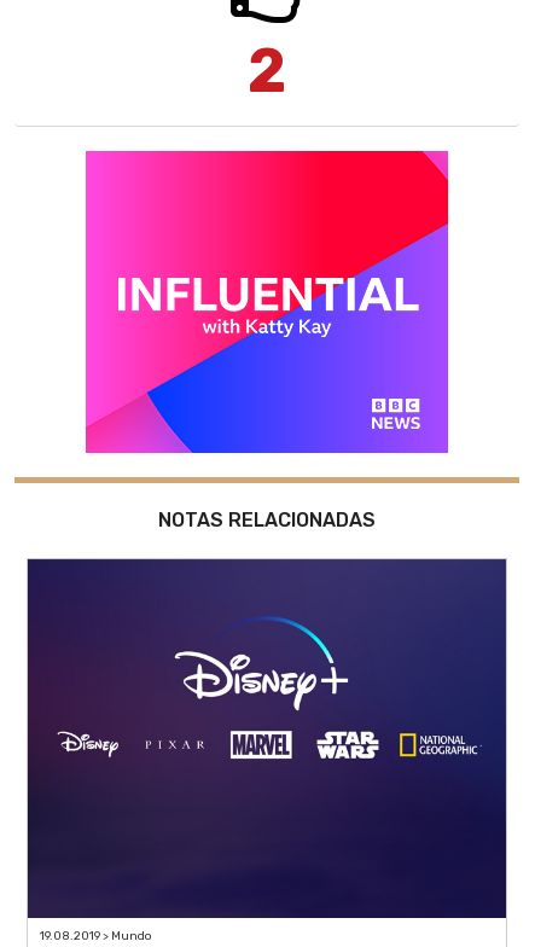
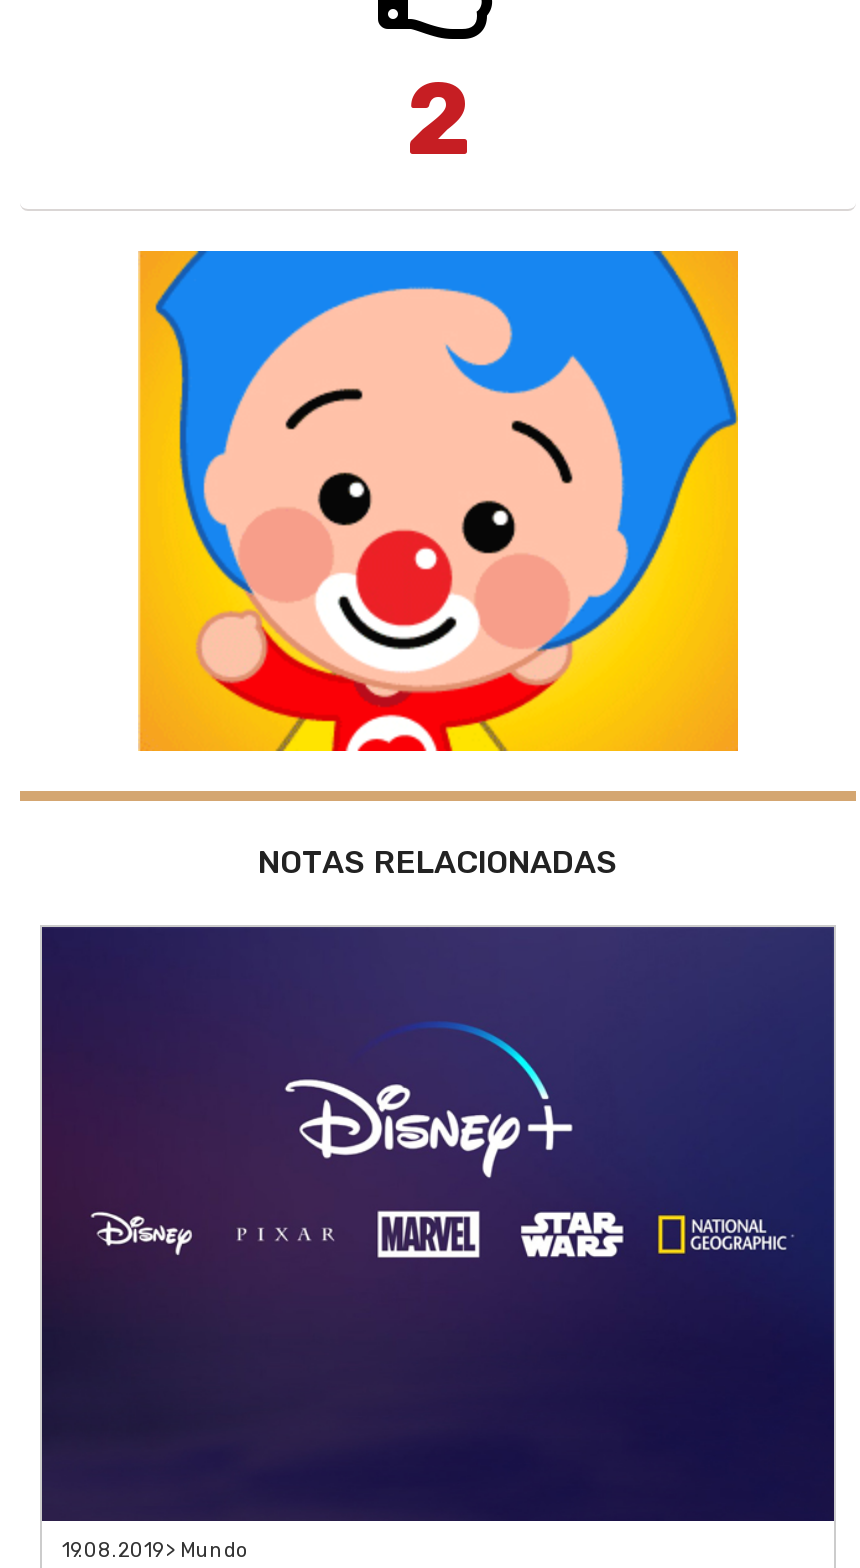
- [image]
+ [image]
